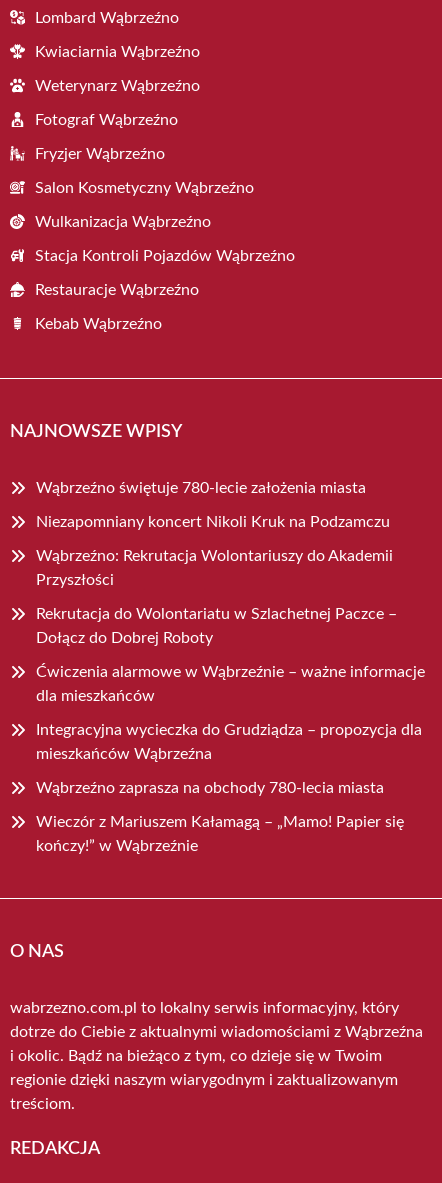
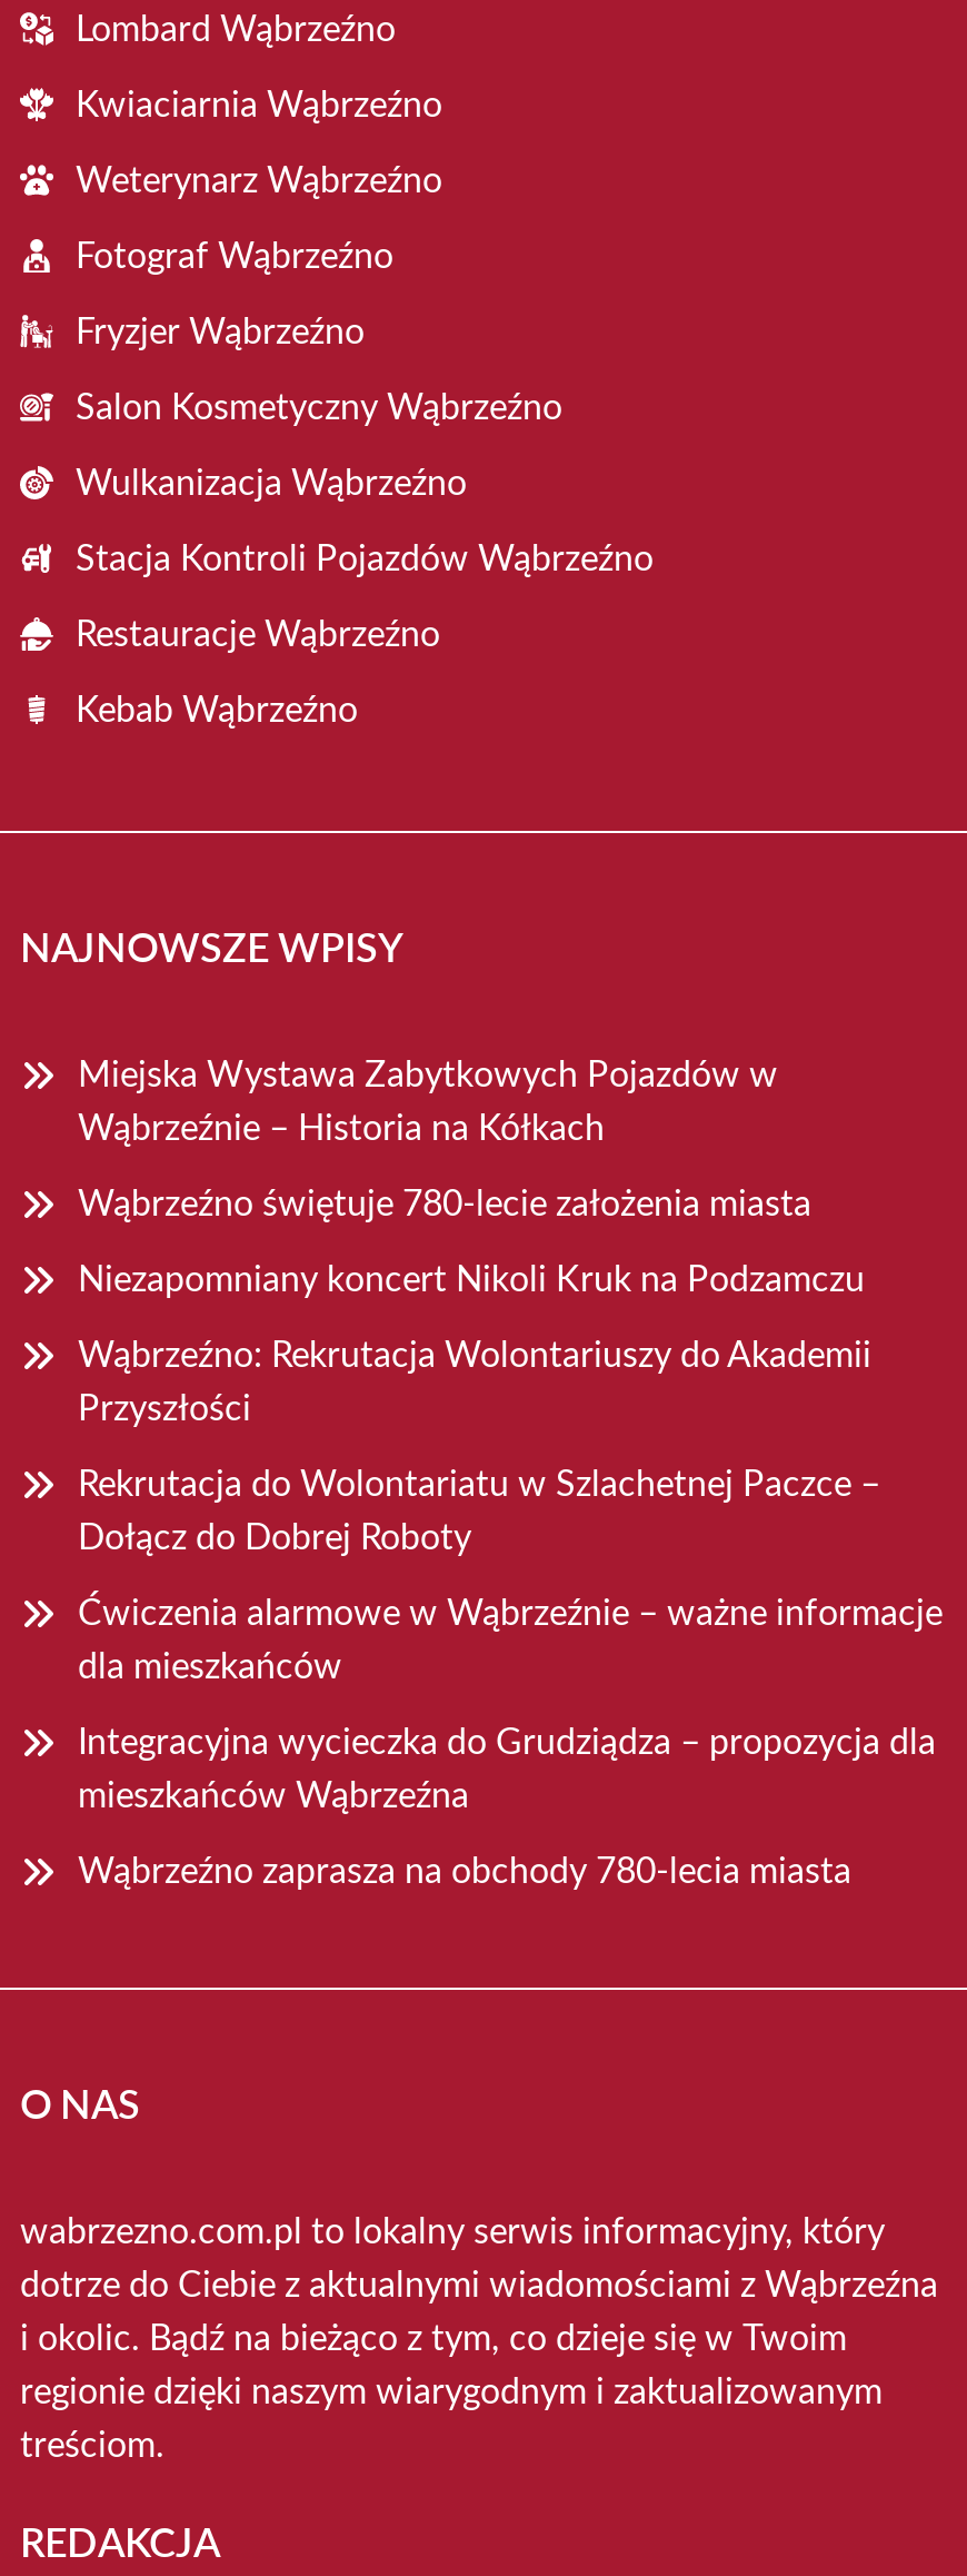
+ Miejska Wystawa Zabytkowych Pojazdów w
+ Wąbrzeźnie – Historia na Kółkach

moved down: Wąbrzeźno świętuje 780-lecie założenia miasta | Niezapomniany koncert Nikoli Kruk na Podzamczu | Wąbrzeźno: Rekrutacja Wolontariuszy do Akademii | ... | mieszkańców Wąbrzeźna | Wąbrzeźno zaprasza na obchody 780-lecia miasta

- Wieczór z Mariuszem Kałamagą – „Mamo! Papier się
- kończy!” w Wąbrzeźnie
